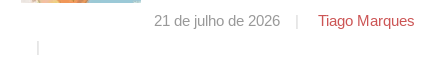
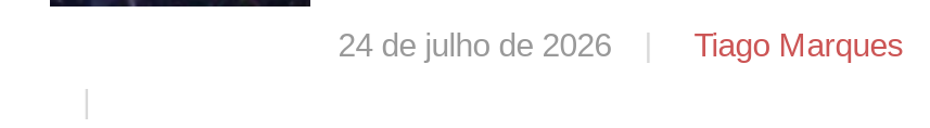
- 21 de julho de 2026
+ 24 de julho de 2026
